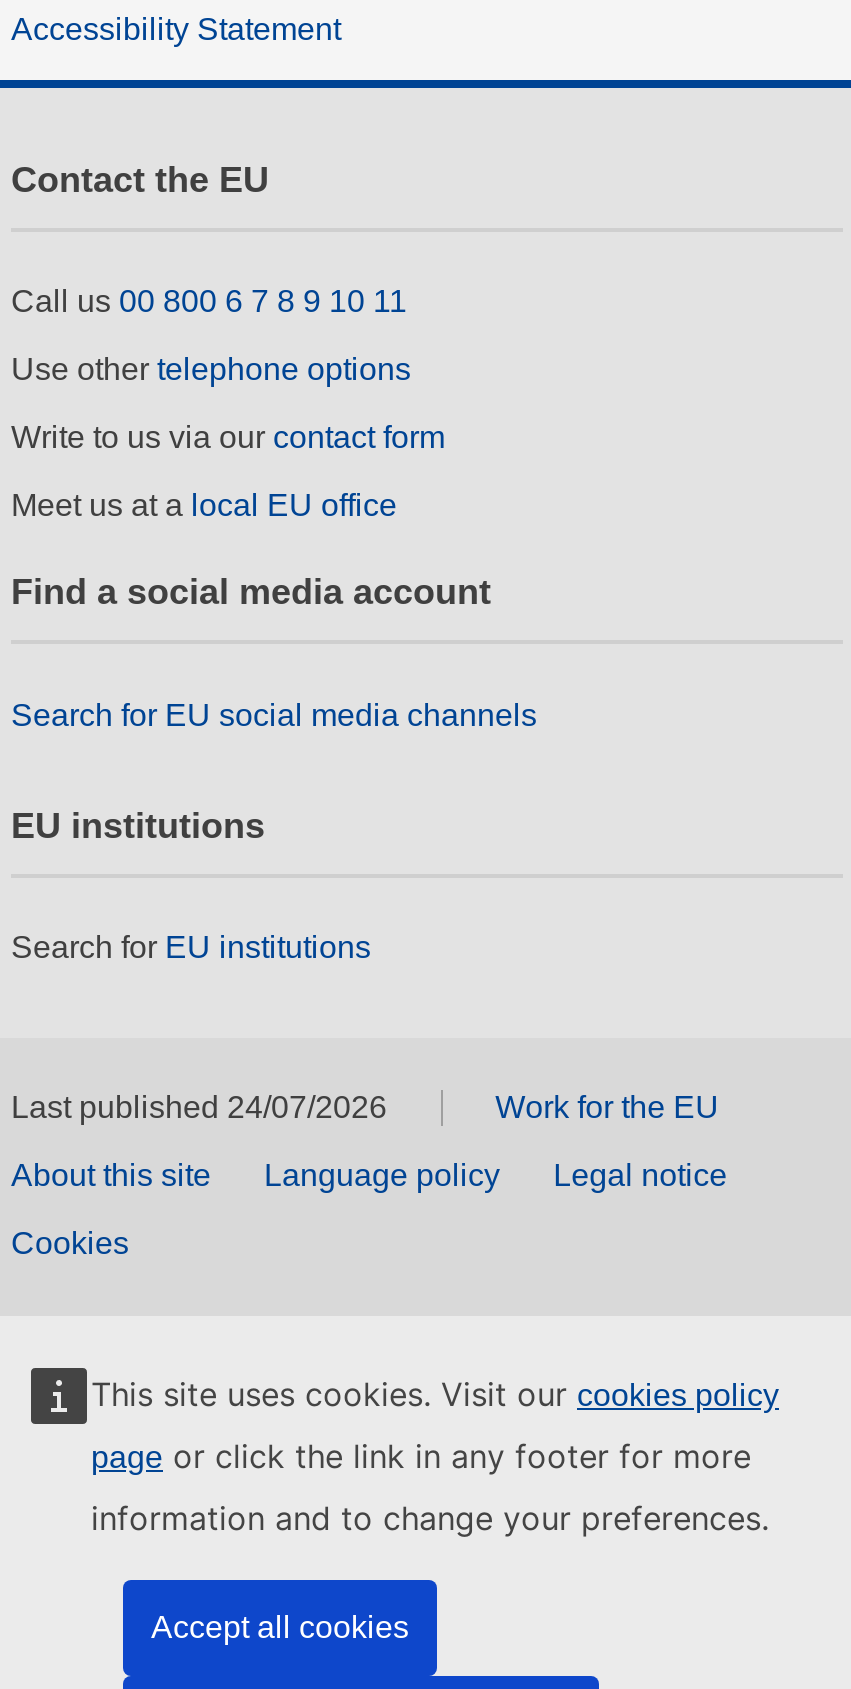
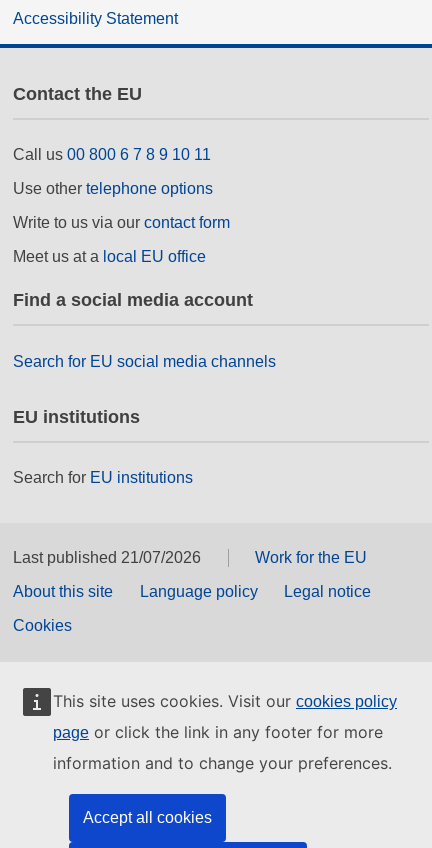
- Last published 24/07/2026
+ Last published 21/07/2026
